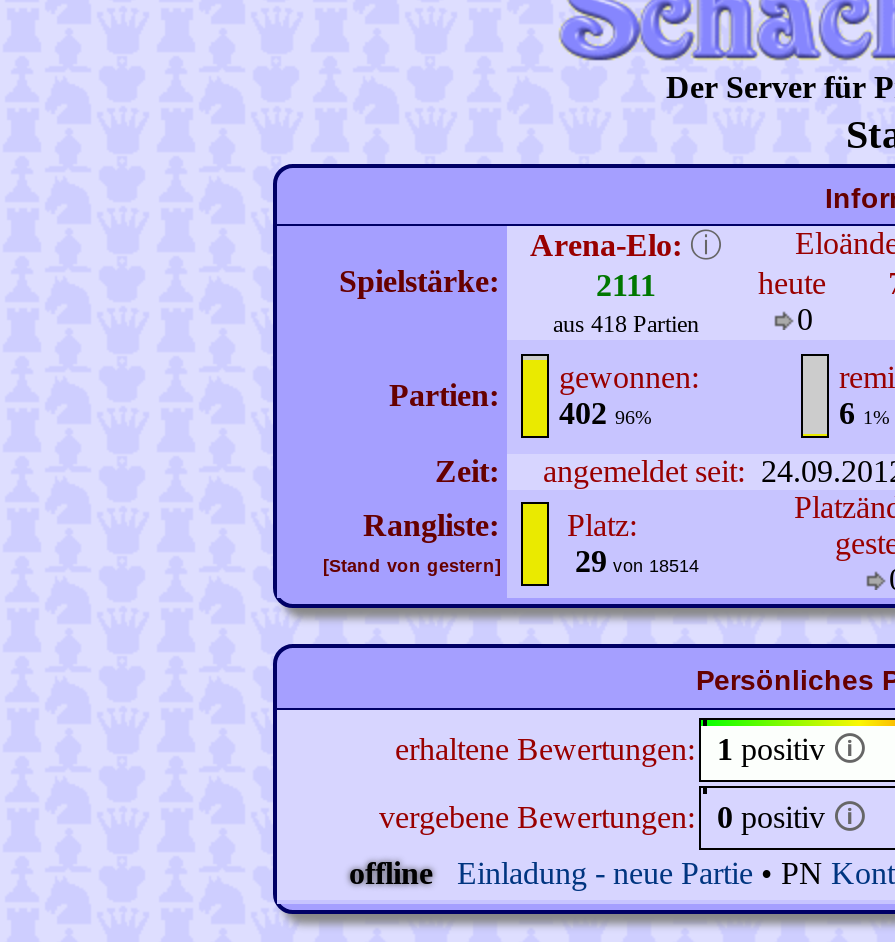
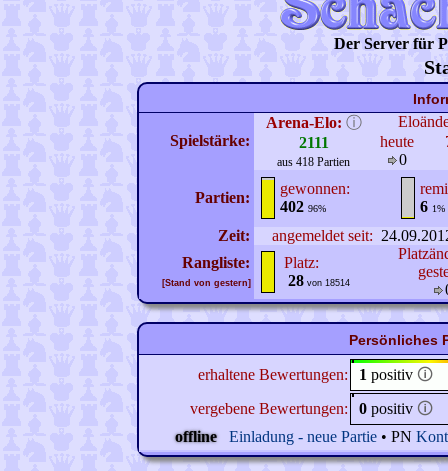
- 29 von 18514
+ 28 von 18514
